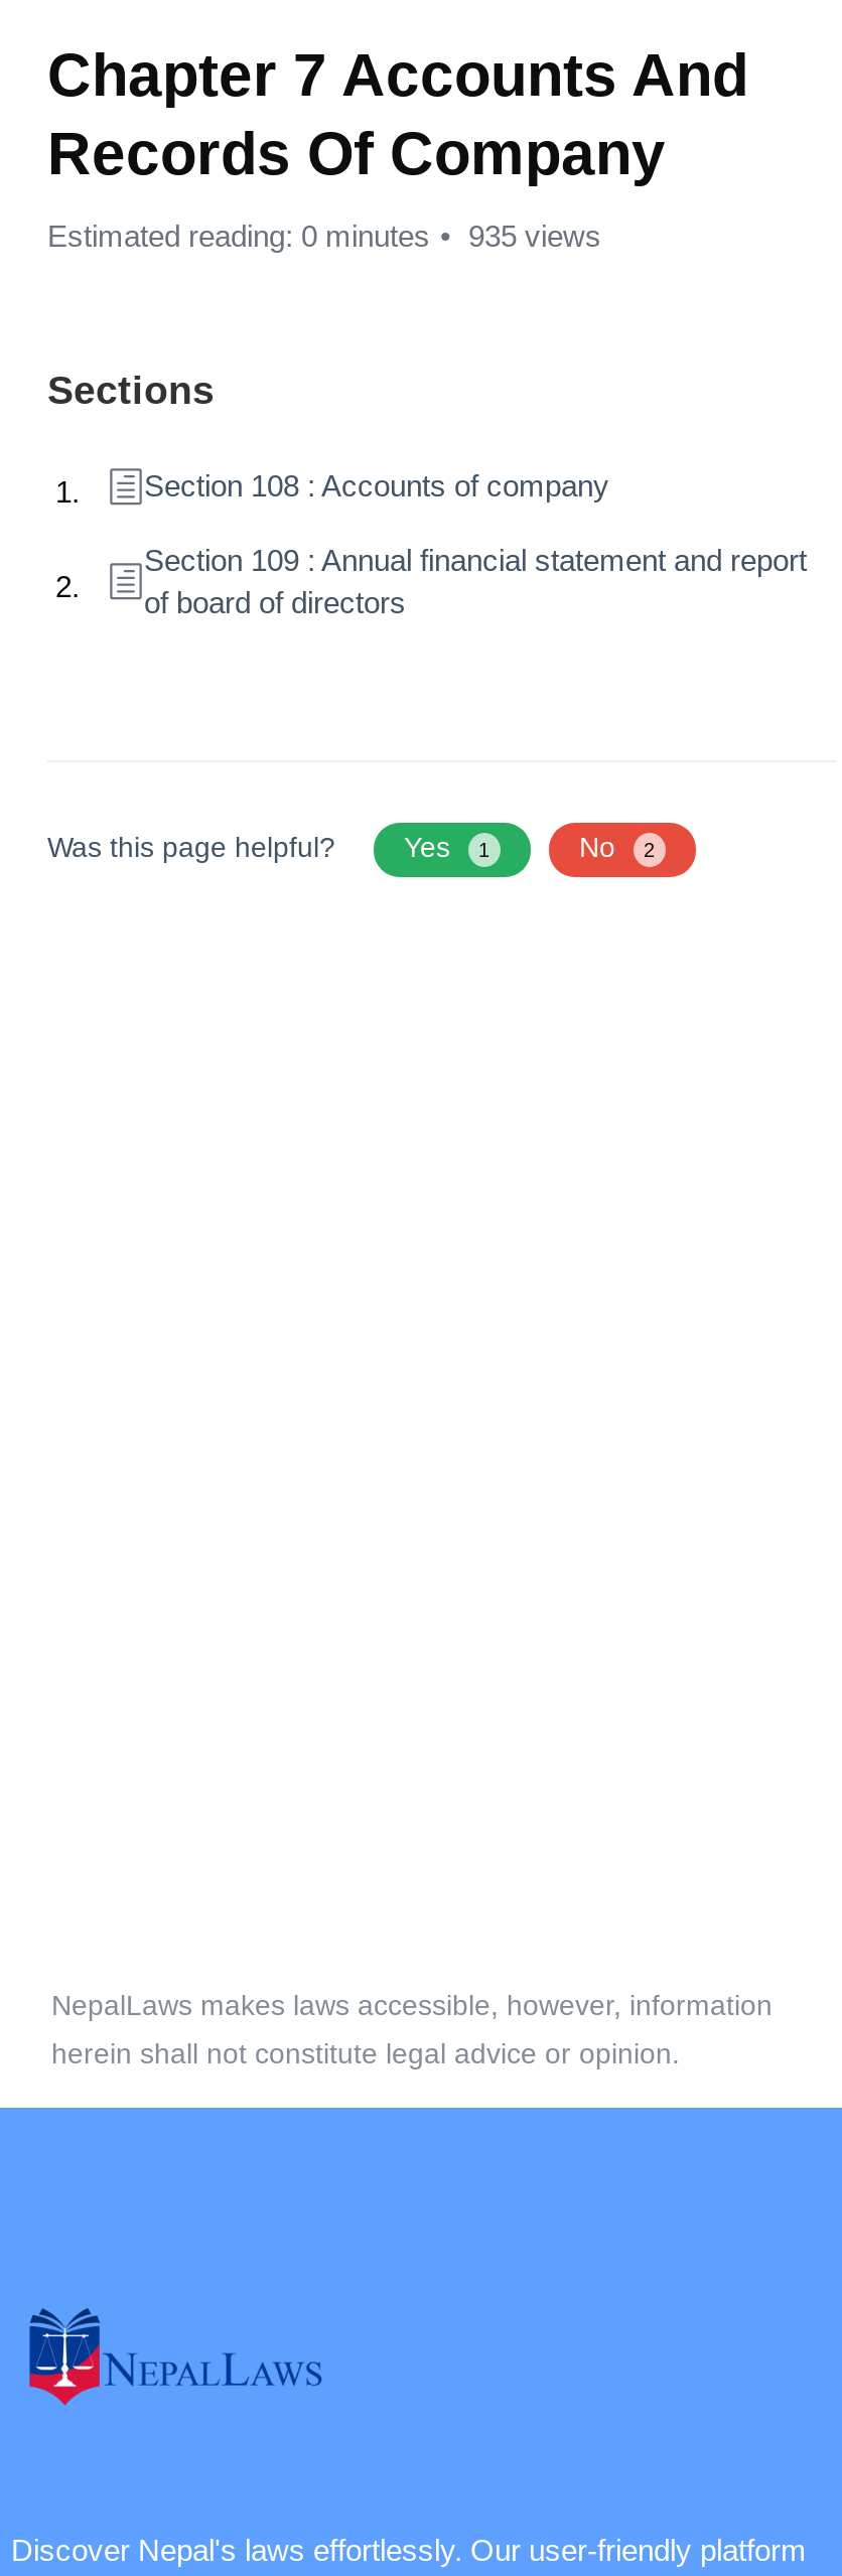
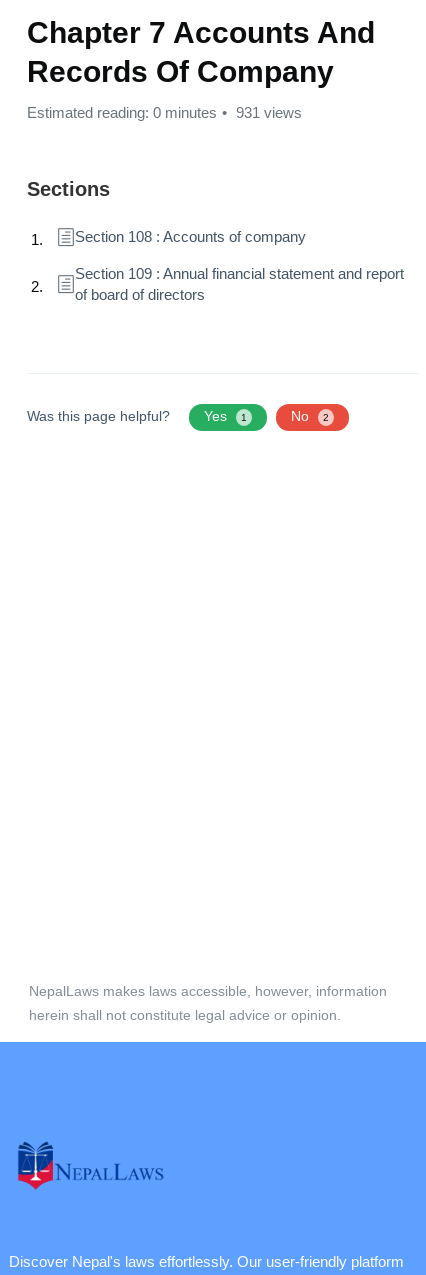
- Estimated reading: 0 minutes 935 views
+ Estimated reading: 0 minutes 931 views
